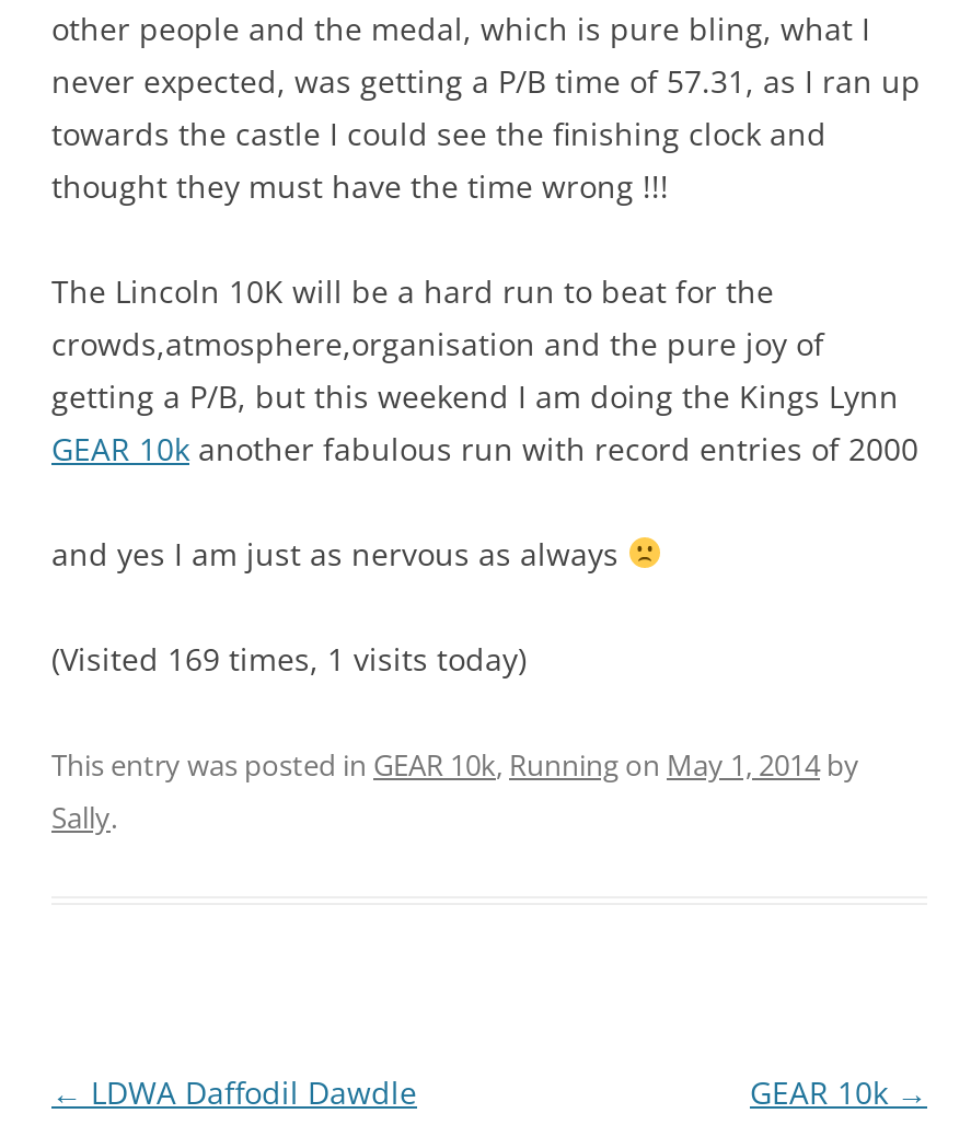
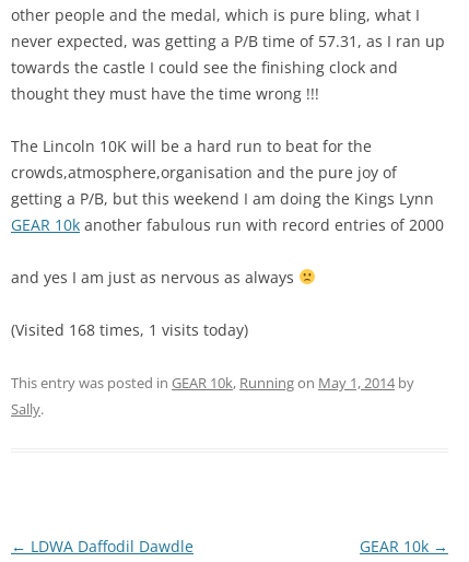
- (Visited 169 times, 1 visits today)
+ (Visited 168 times, 1 visits today)
